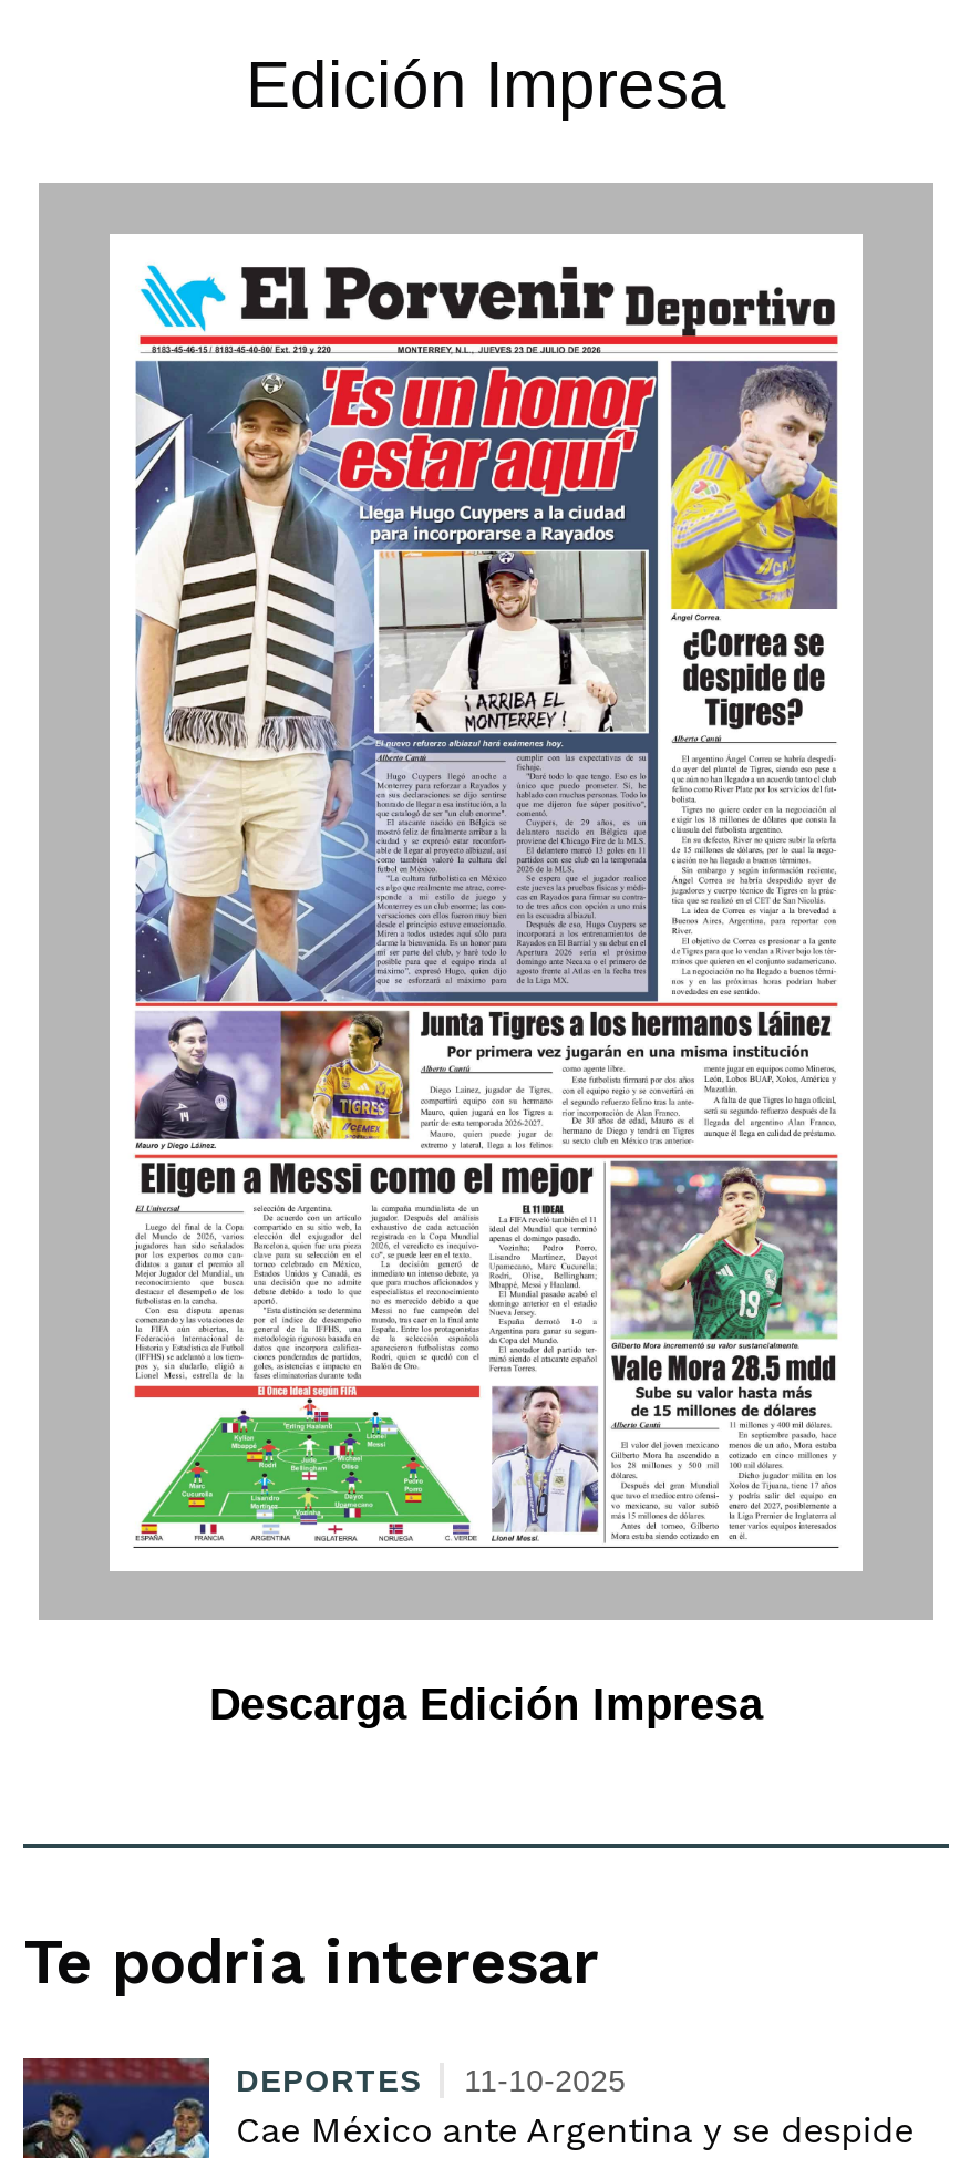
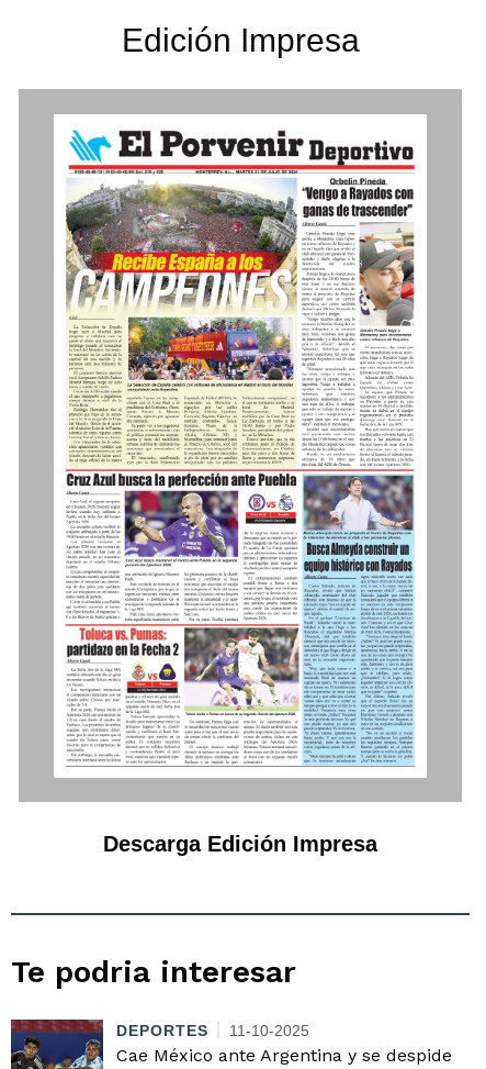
- [image]
+ [image]
